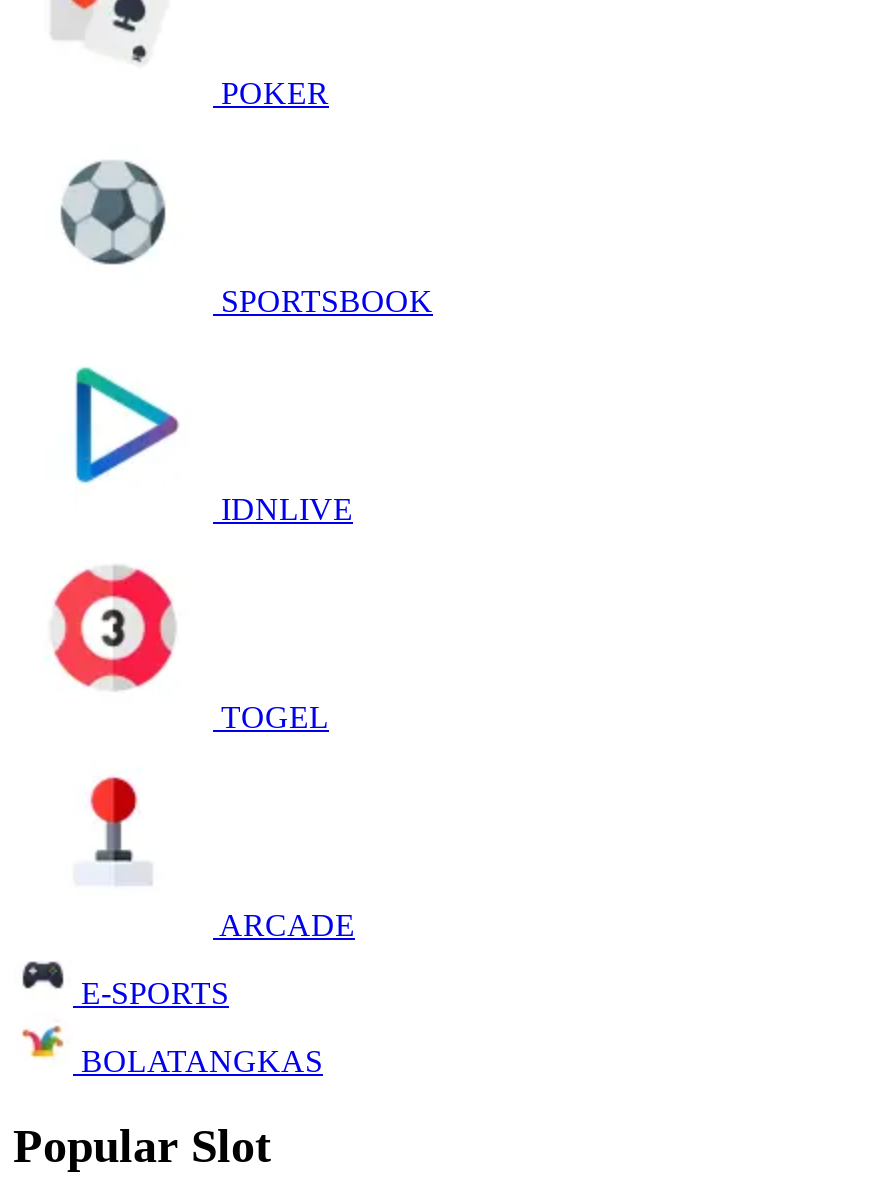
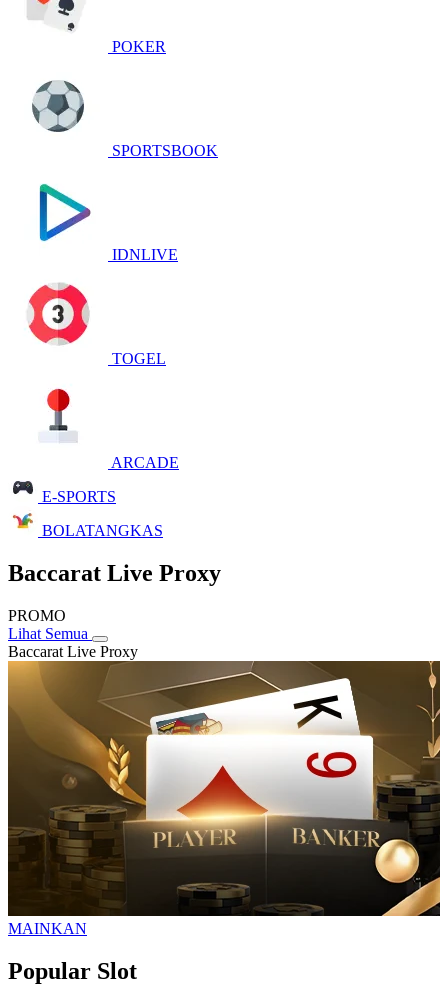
+ [image]
+ MAINKAN

+ Baccarat Live Proxy
+ PROMO
+ Lihat Semua
+ Baccarat Live Proxy
